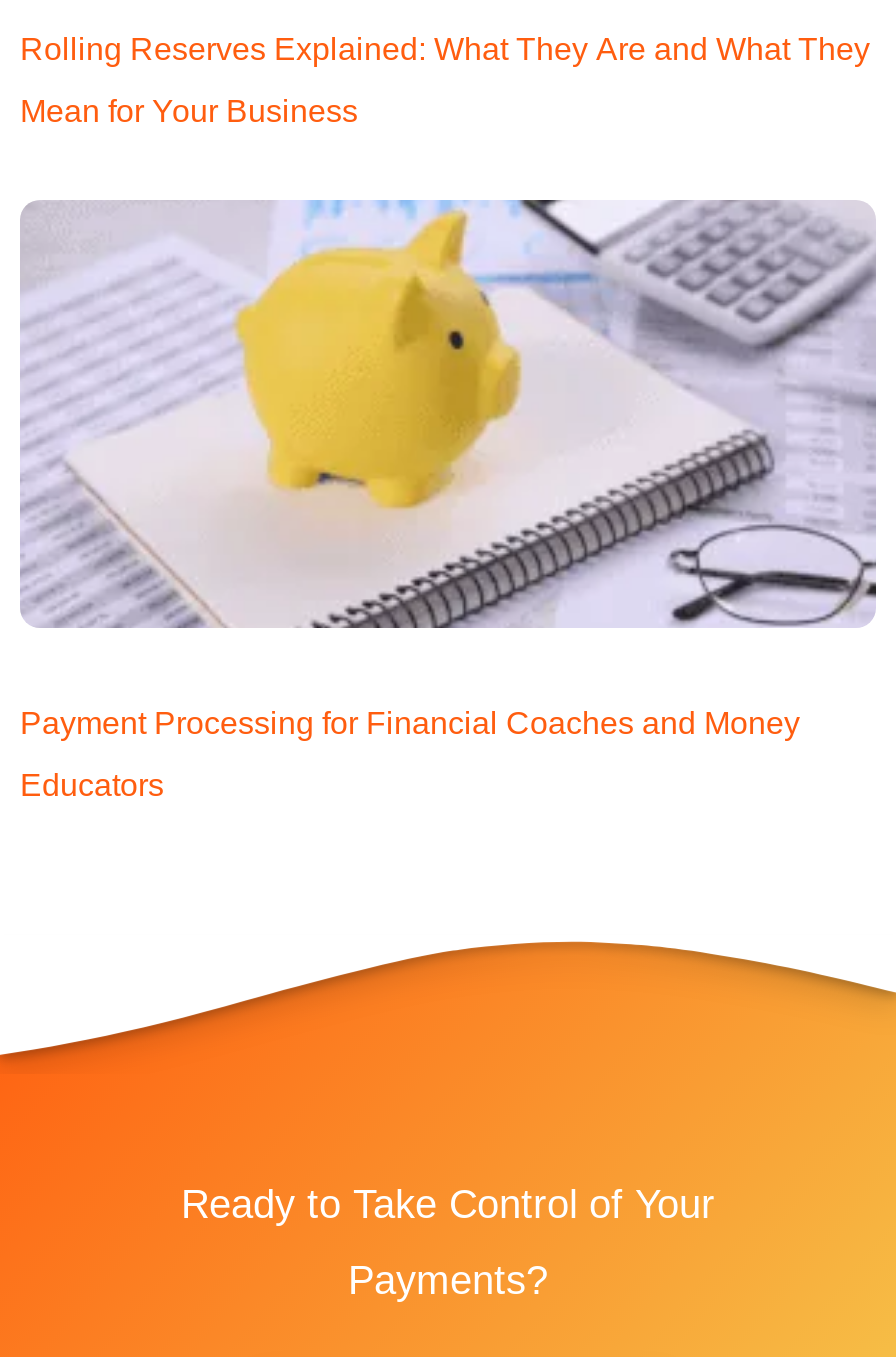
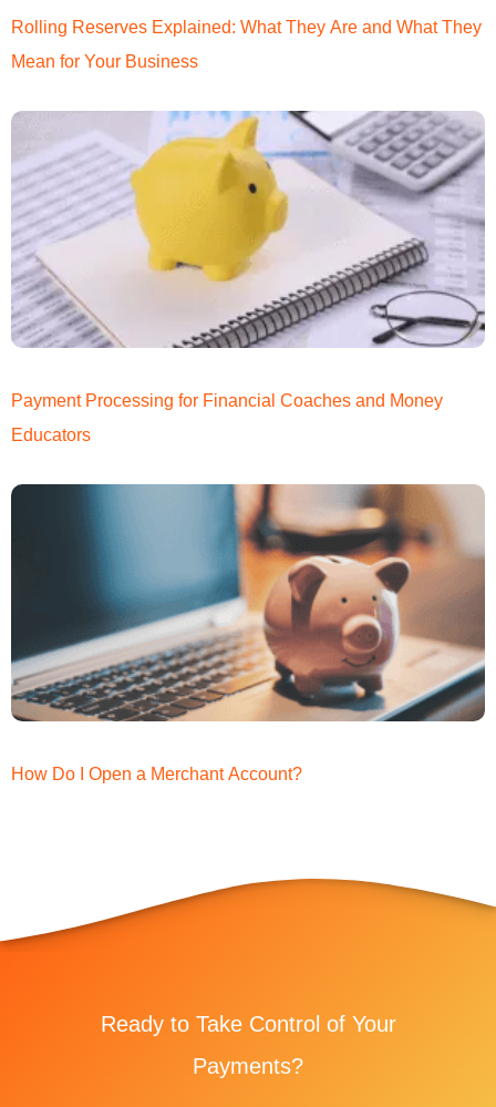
+ [image]
+ How Do I Open a Merchant Account?
